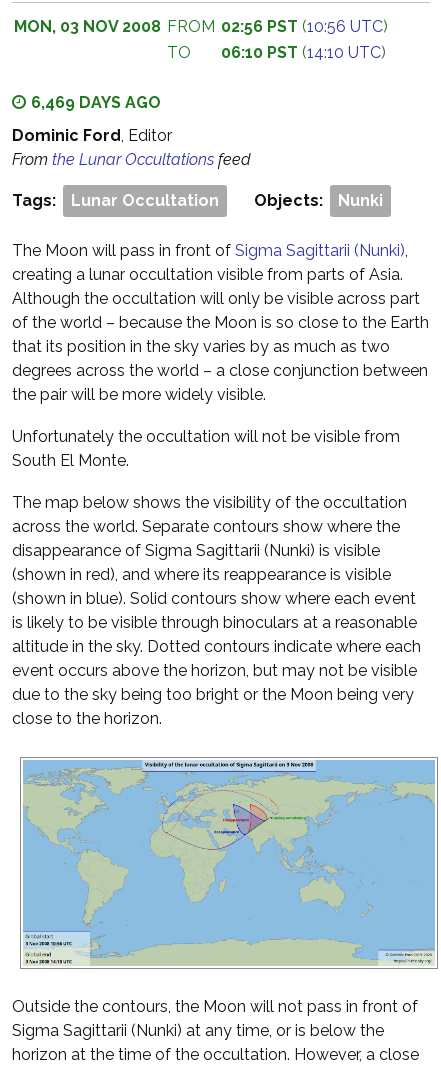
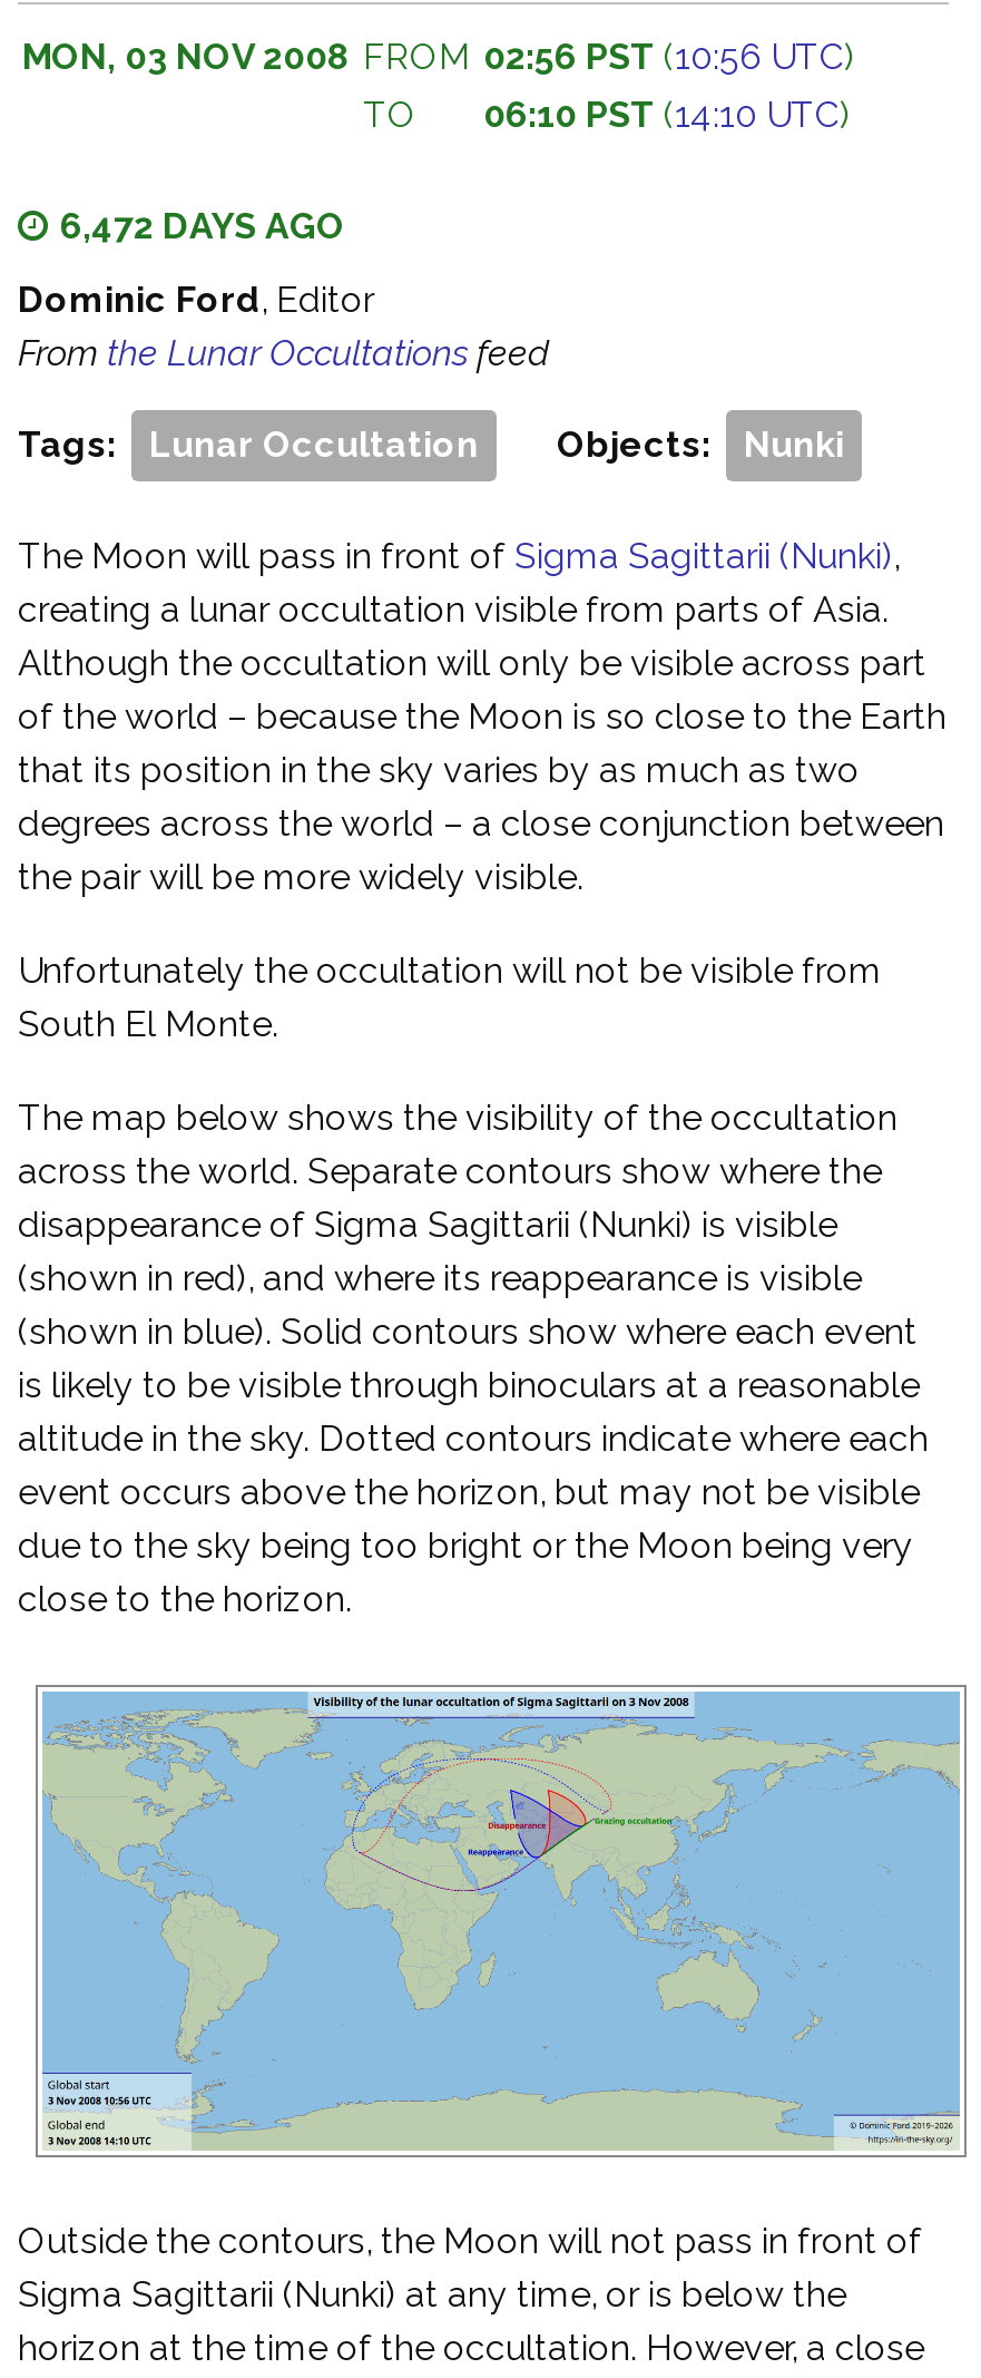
- 6,469 DAYS AGO
+ 6,472 DAYS AGO
